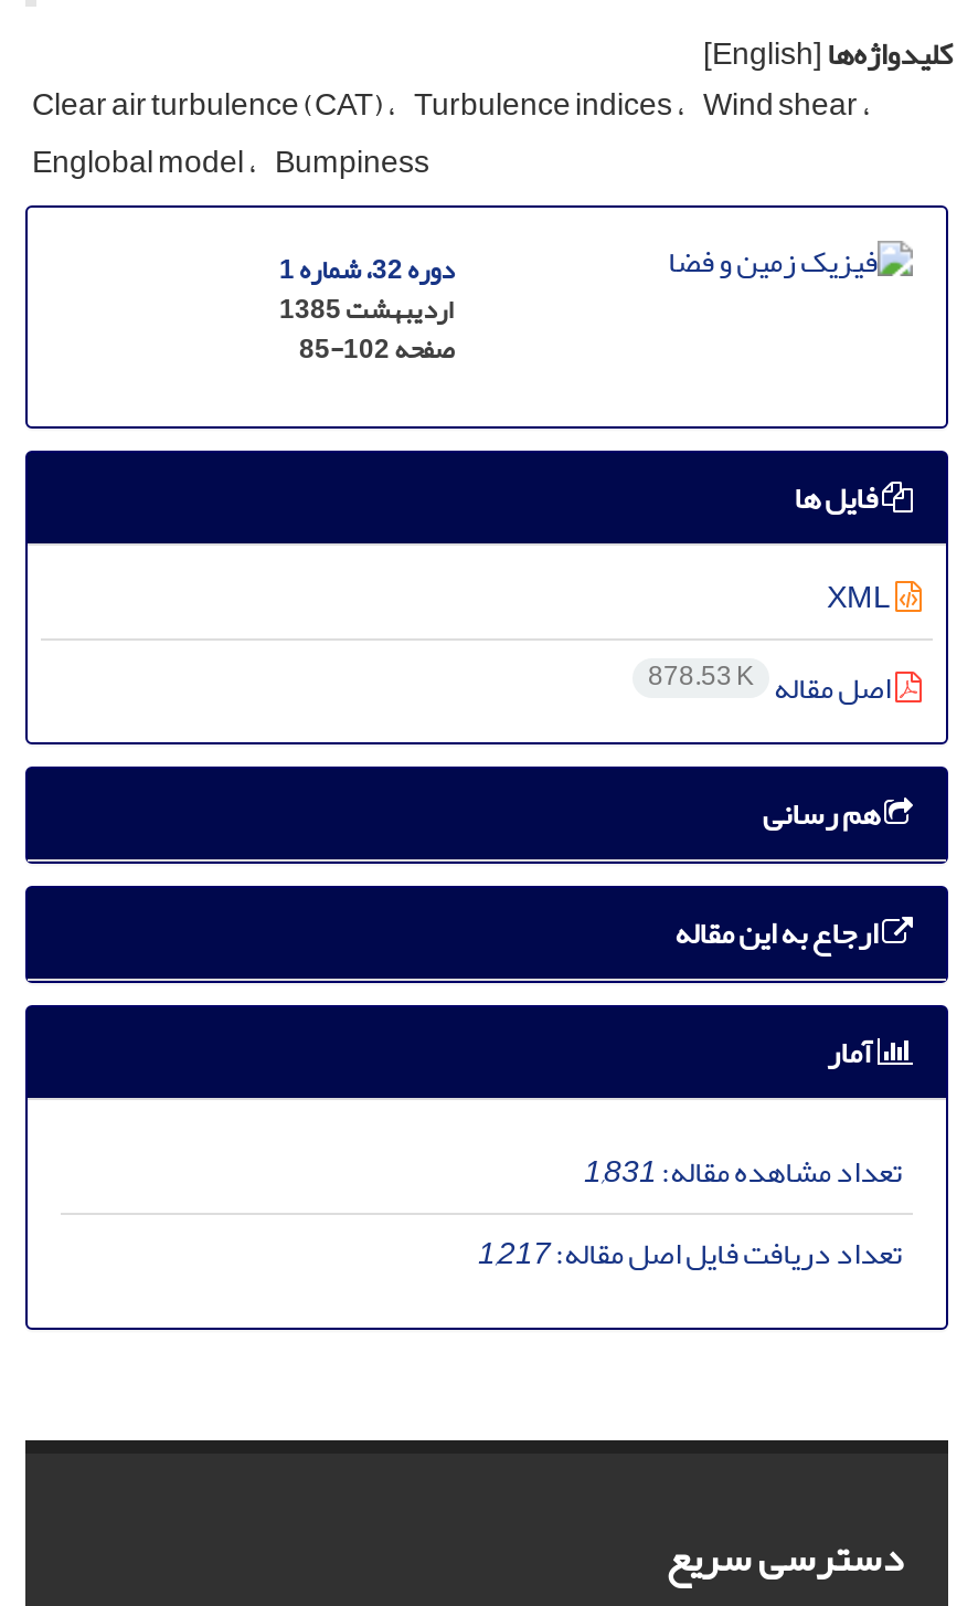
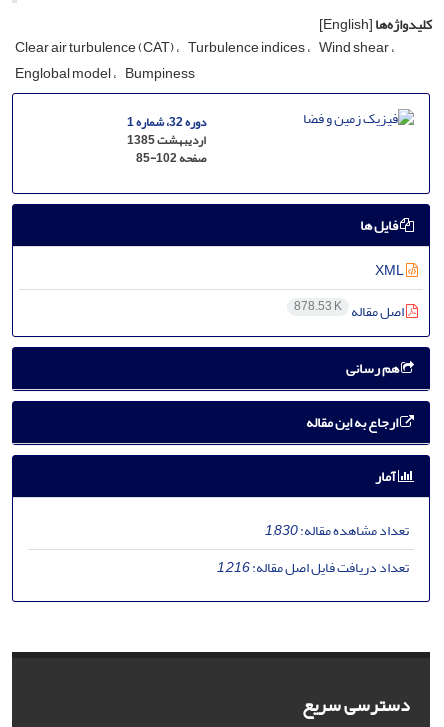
- تعداد مشاهده مقاله:1,831
+ تعداد مشاهده مقاله:1,830

- تعداد دریافت فایل اصل مقاله:1,217
+ تعداد دریافت فایل اصل مقاله:1,216
